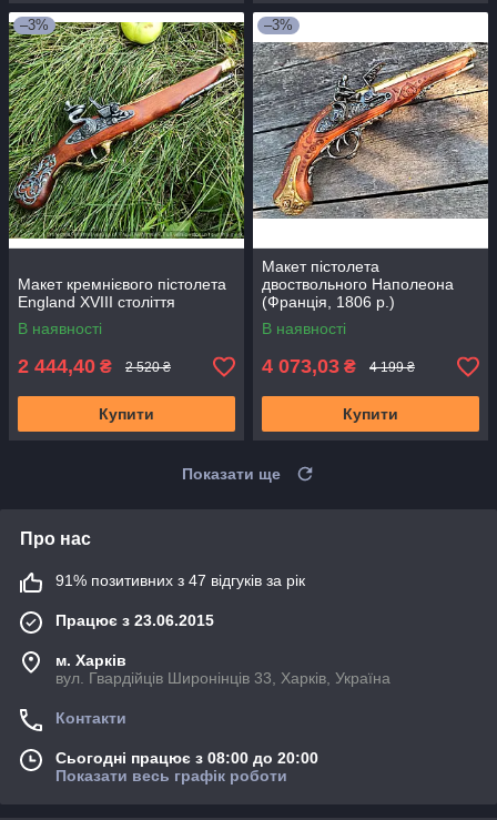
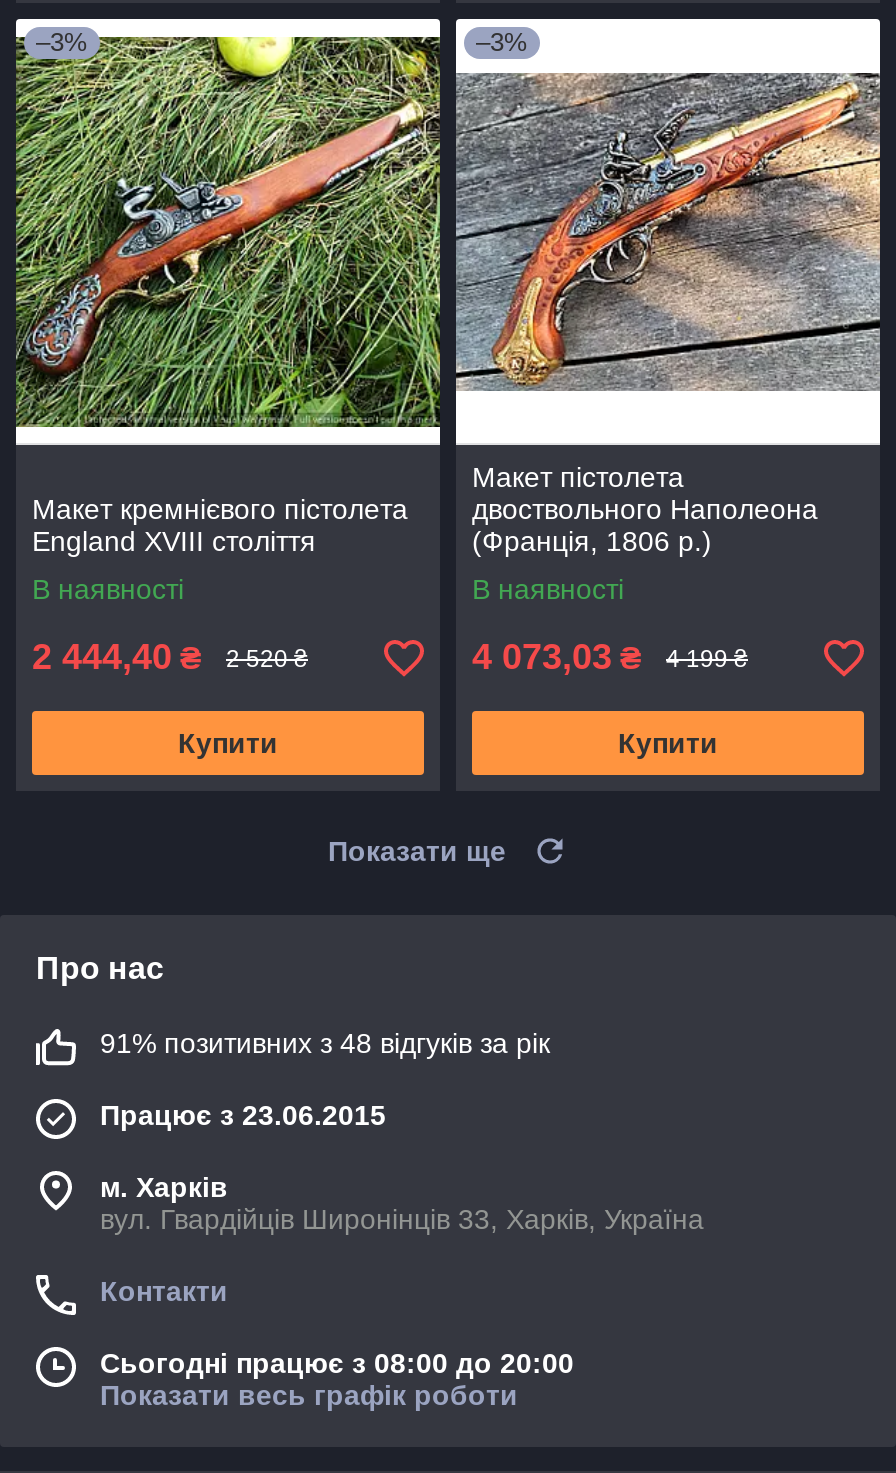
- 91% позитивних з 47 відгуків за рік
+ 91% позитивних з 48 відгуків за рік
